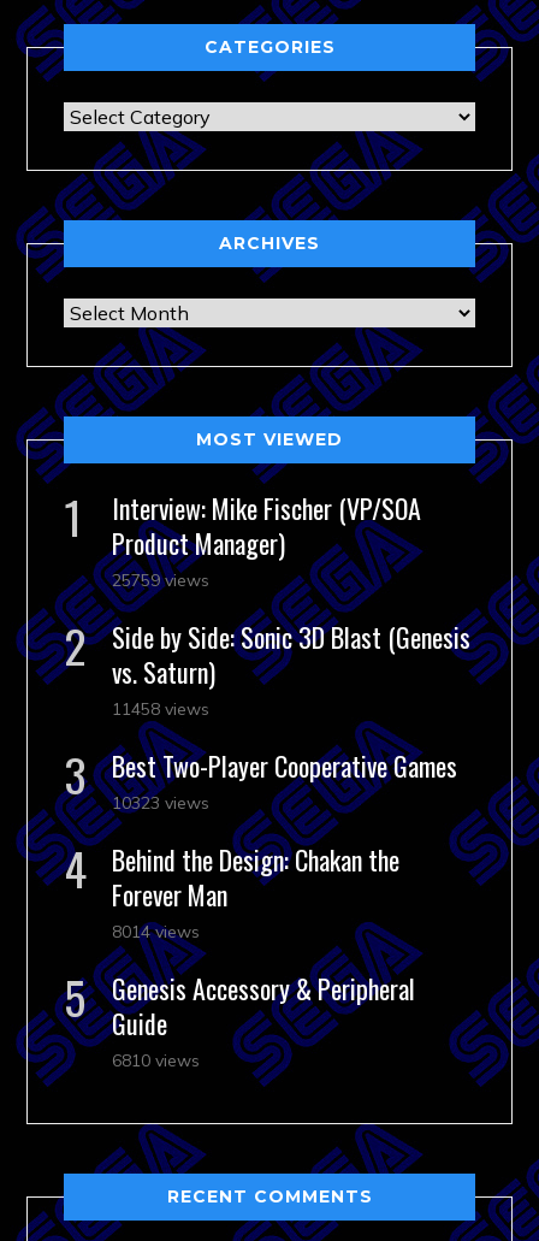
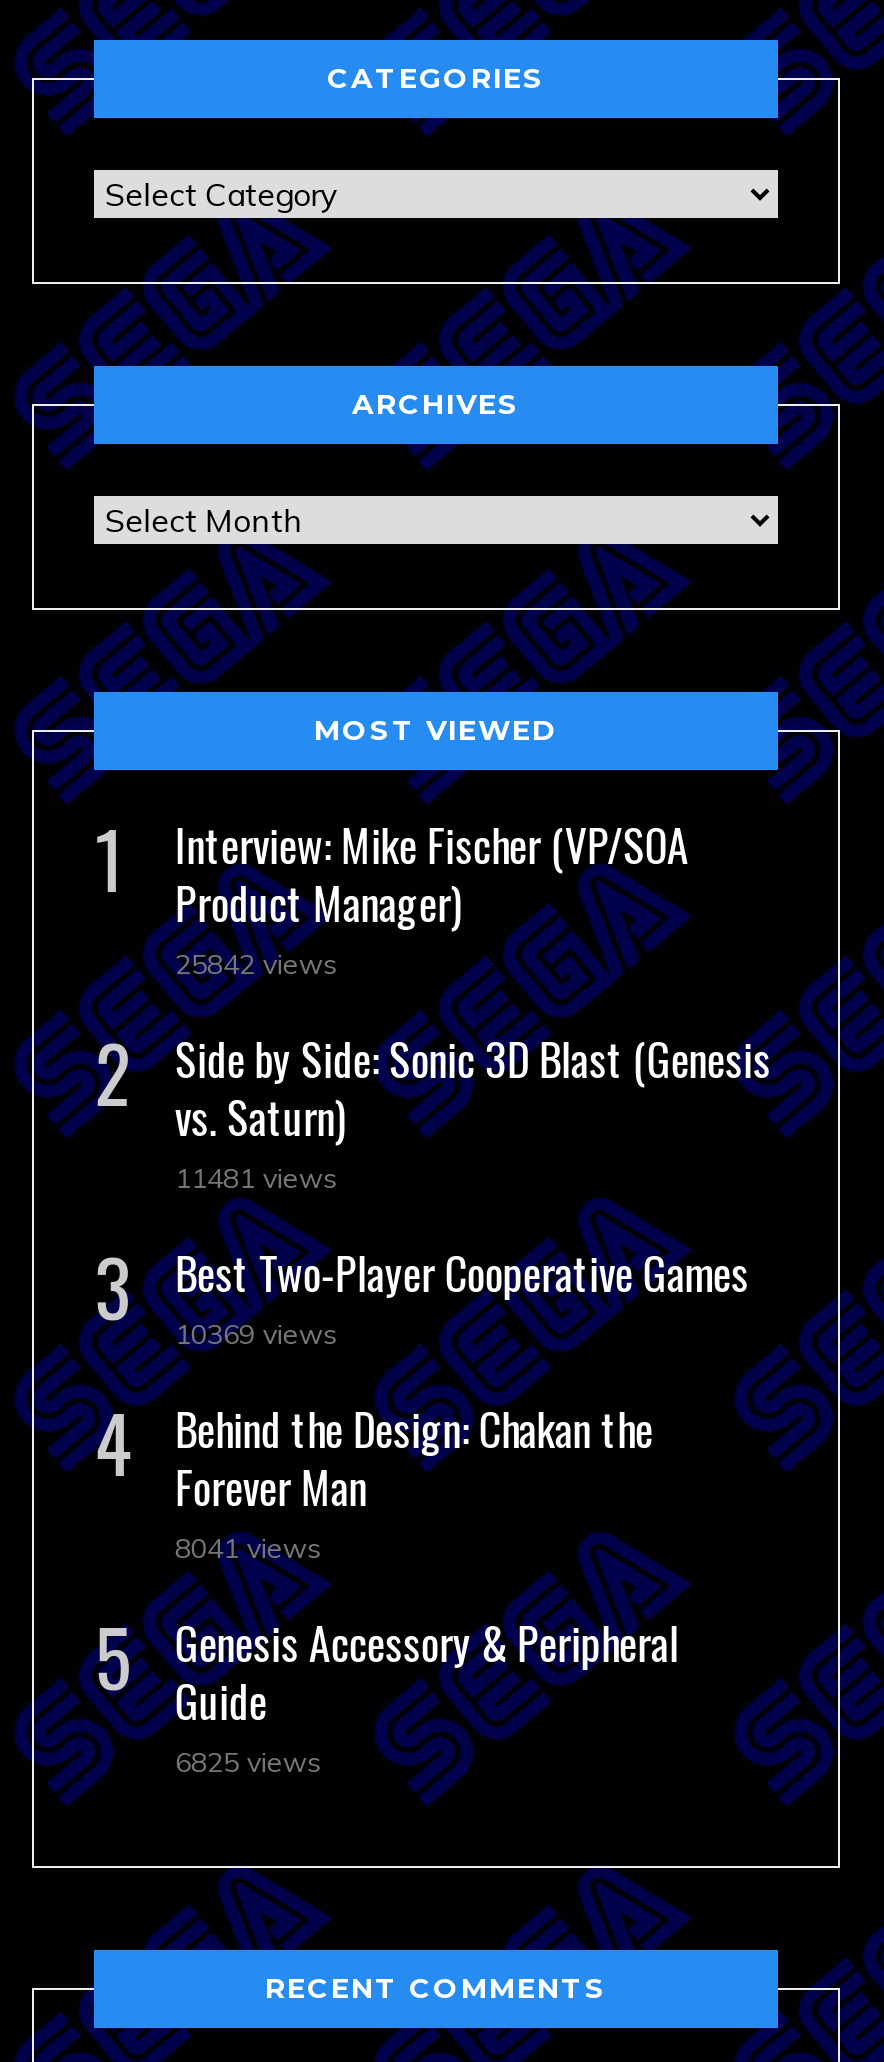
- 25759 views
+ 25842 views

- 11458 views
+ 11481 views

- 10323 views
+ 10369 views

- 8014 views
+ 8041 views

- 6810 views
+ 6825 views
